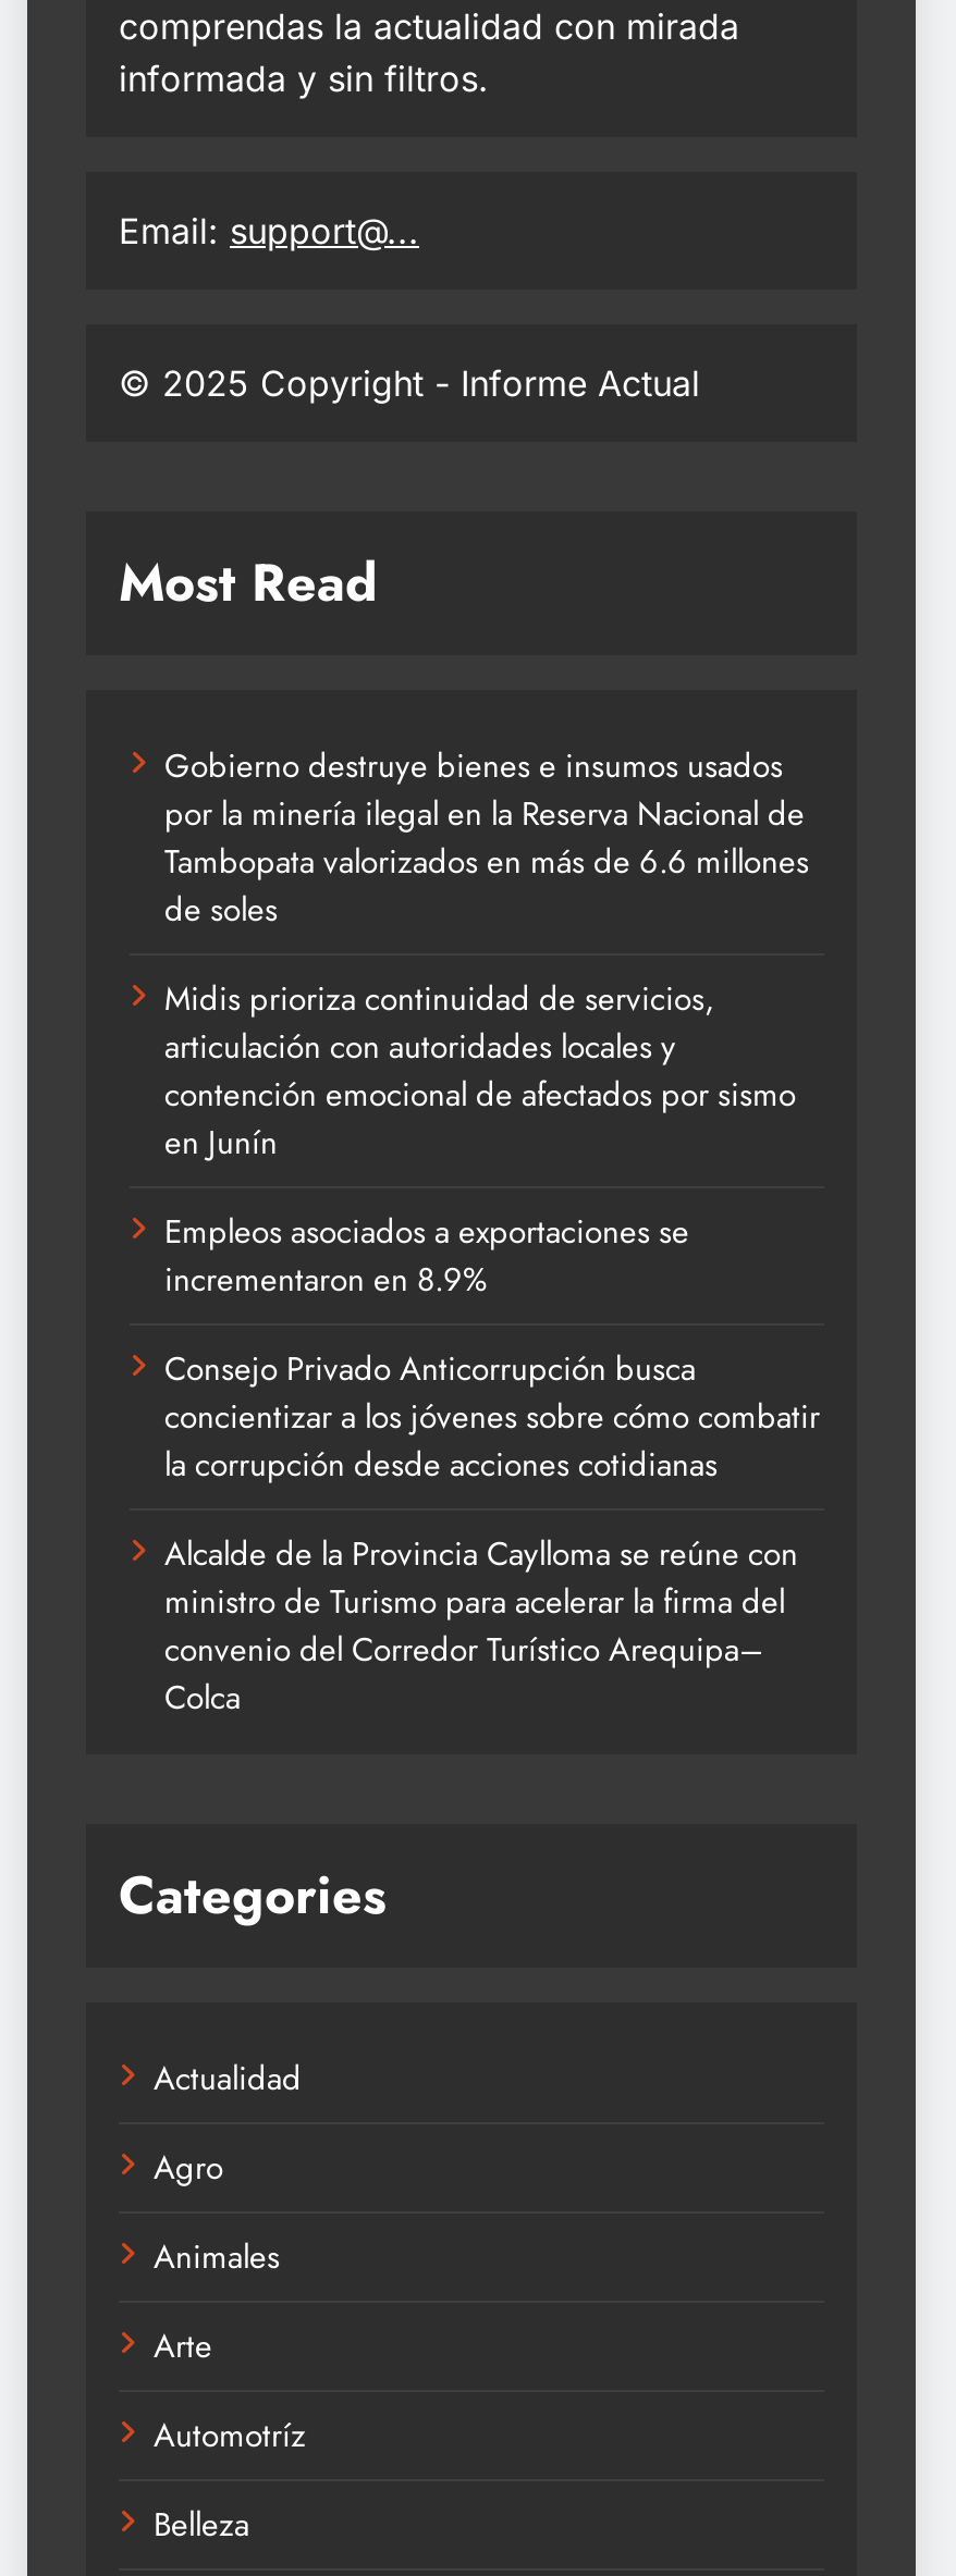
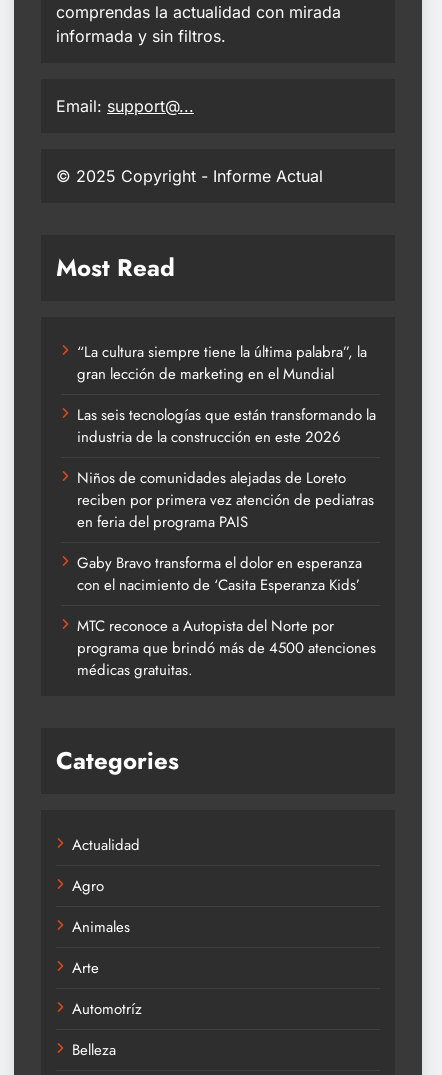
- Gobierno destruye bienes e insumos usados
- por la minería ilegal en la Reserva Nacional de
- Tambopata valorizados en más de 6.6 millones
- de soles
+ “La cultura siempre tiene la última palabra”, la
+ gran lección de marketing en el Mundial

- Midis prioriza continuidad de servicios,
- articulación con autoridades locales y
- contención emocional de afectados por sismo
- en Junín
+ Las seis tecnologías que están transformando la
+ industria de la construcción en este 2026

- Empleos asociados a exportaciones se
- incrementaron en 8.9%
+ Niños de comunidades alejadas de Loreto
+ reciben por primera vez atención de pediatras
+ en feria del programa PAIS

- Consejo Privado Anticorrupción busca
- concientizar a los jóvenes sobre cómo combatir
- la corrupción desde acciones cotidianas
+ Gaby Bravo transforma el dolor en esperanza
+ con el nacimiento de ‘Casita Esperanza Kids’

- Alcalde de la Provincia Caylloma se reúne con
- ministro de Turismo para acelerar la firma del
- convenio del Corredor Turístico Arequipa–
- Colca
+ MTC reconoce a Autopista del Norte por
+ programa que brindó más de 4500 atenciones
+ médicas gratuitas.
